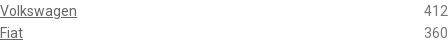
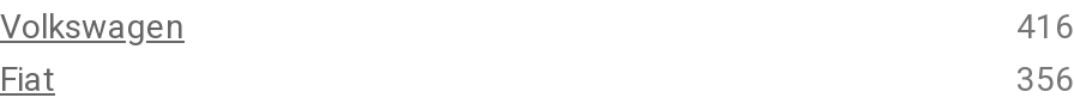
- 412
+ 416

- 360
+ 356
